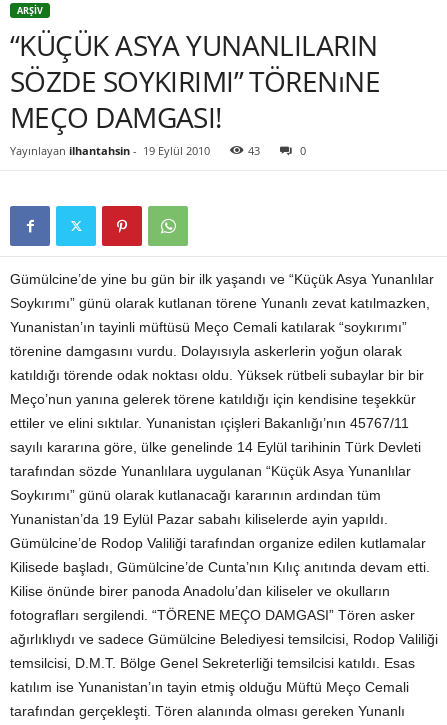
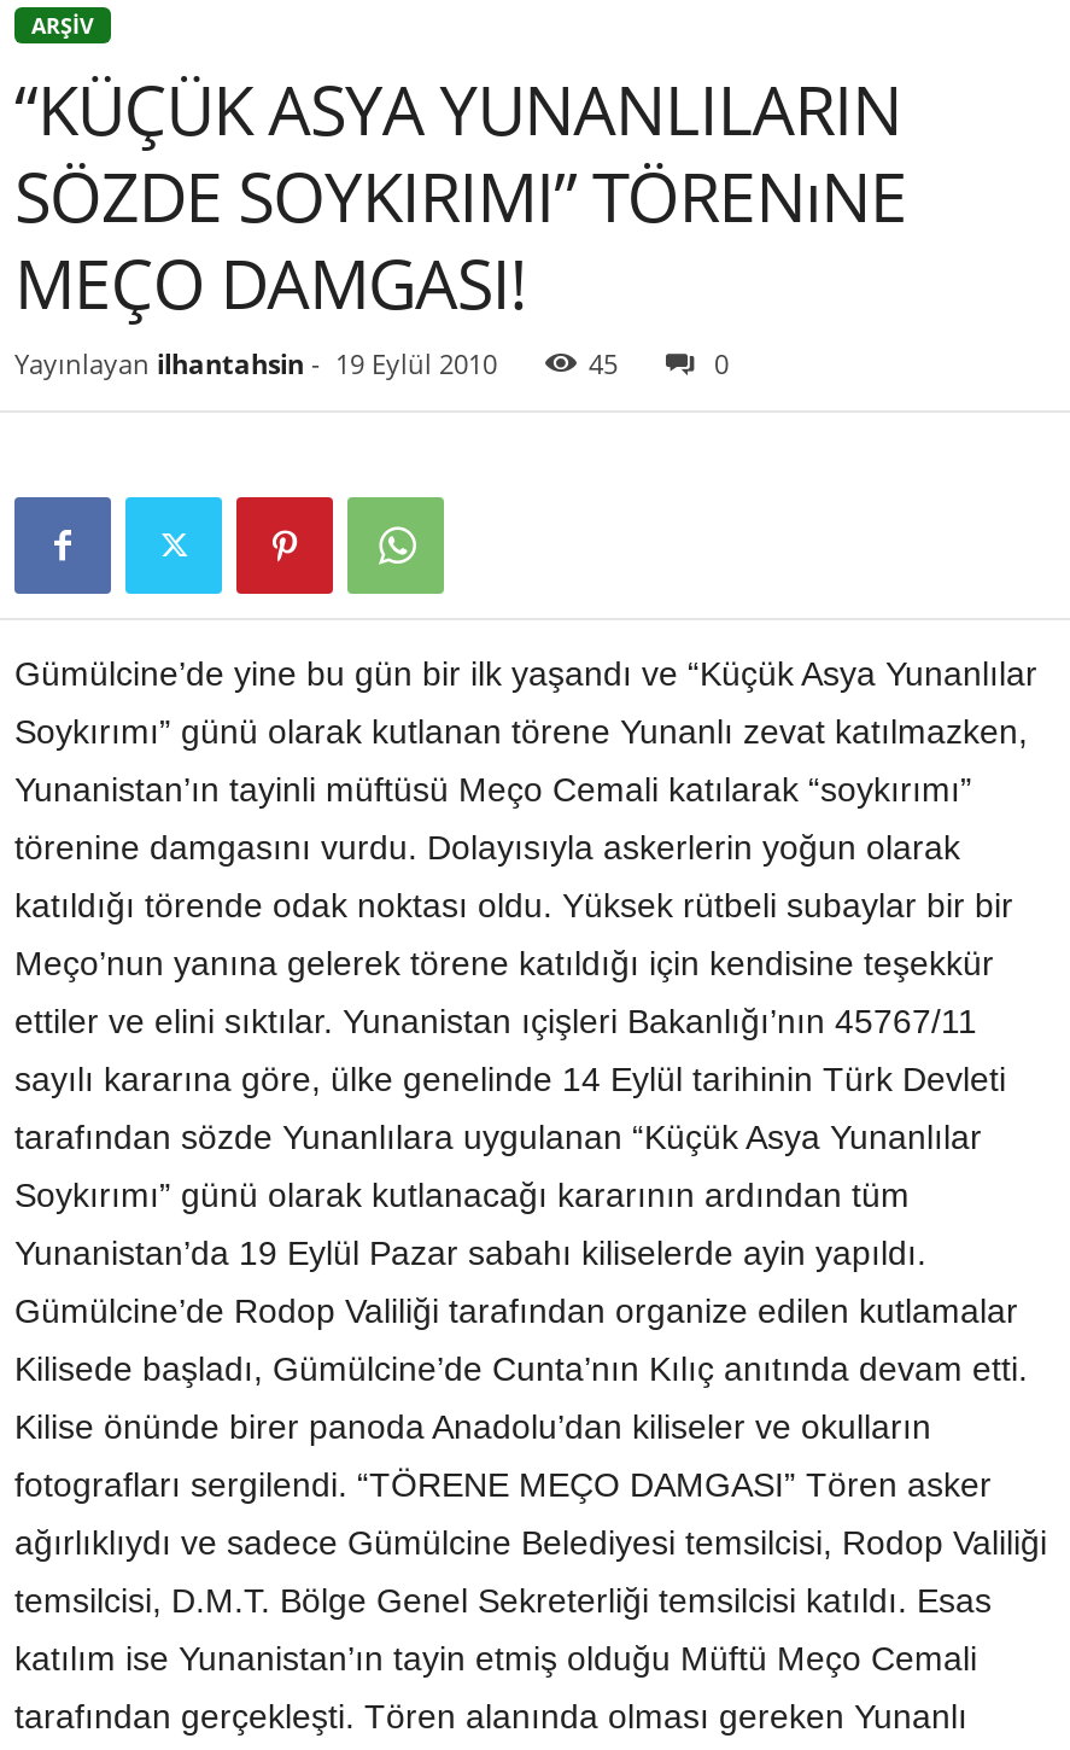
- 43
+ 45
